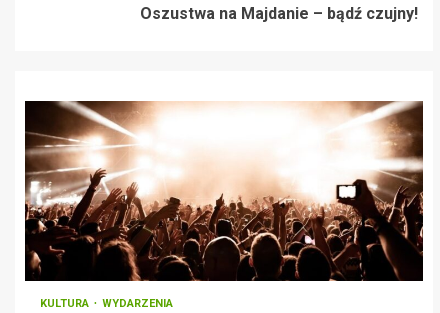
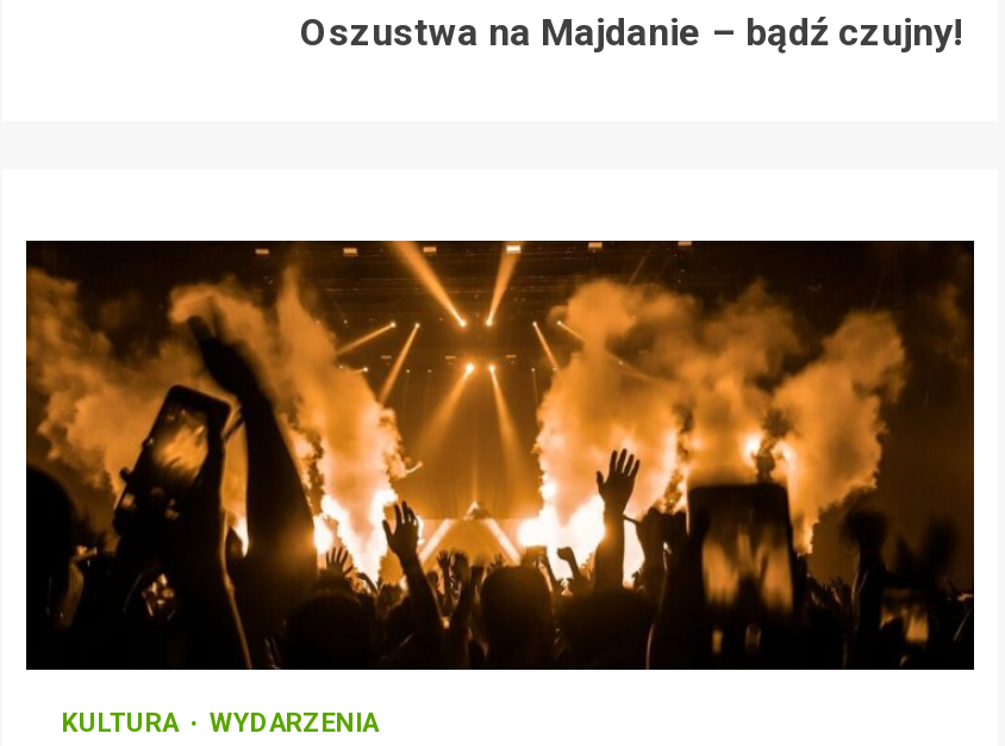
- [image]
+ [image]
